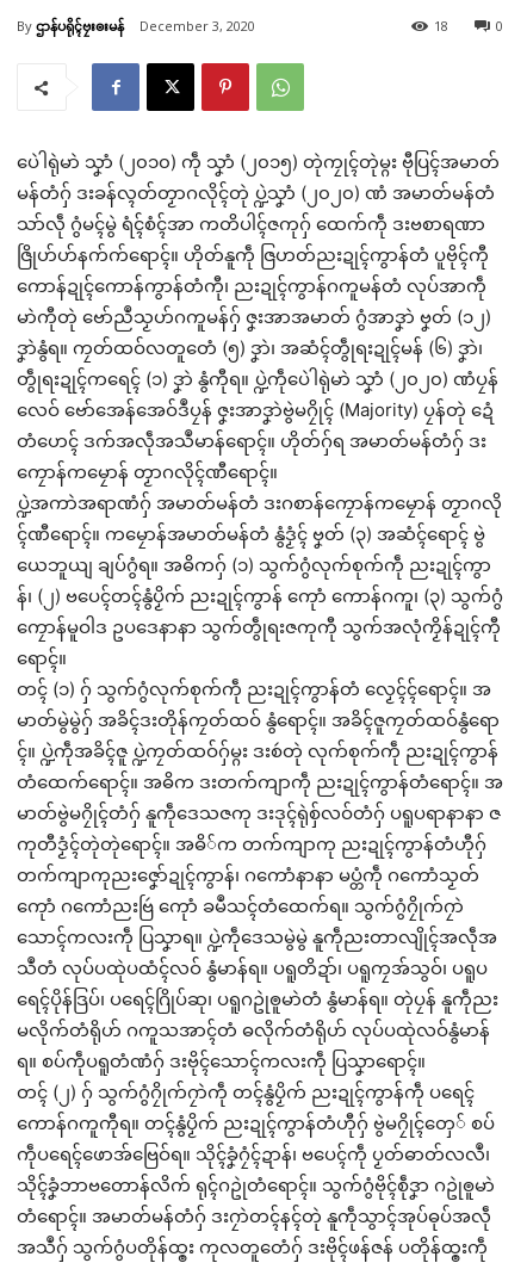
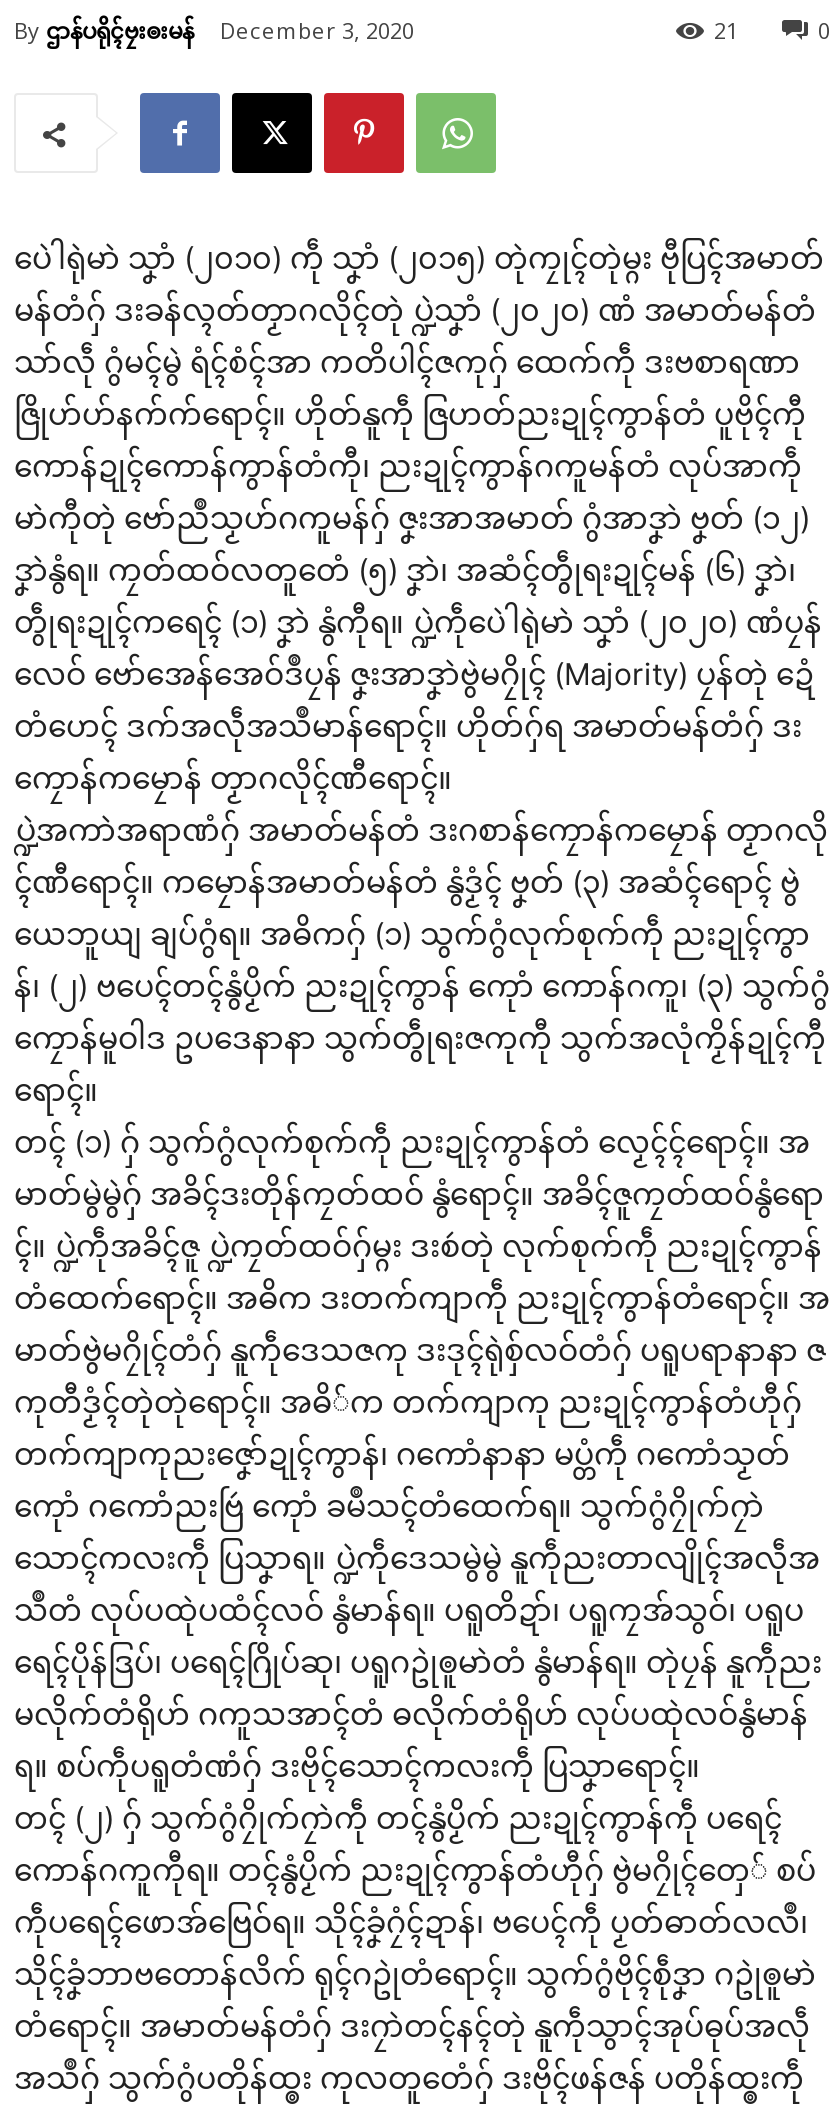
- 18
+ 21
